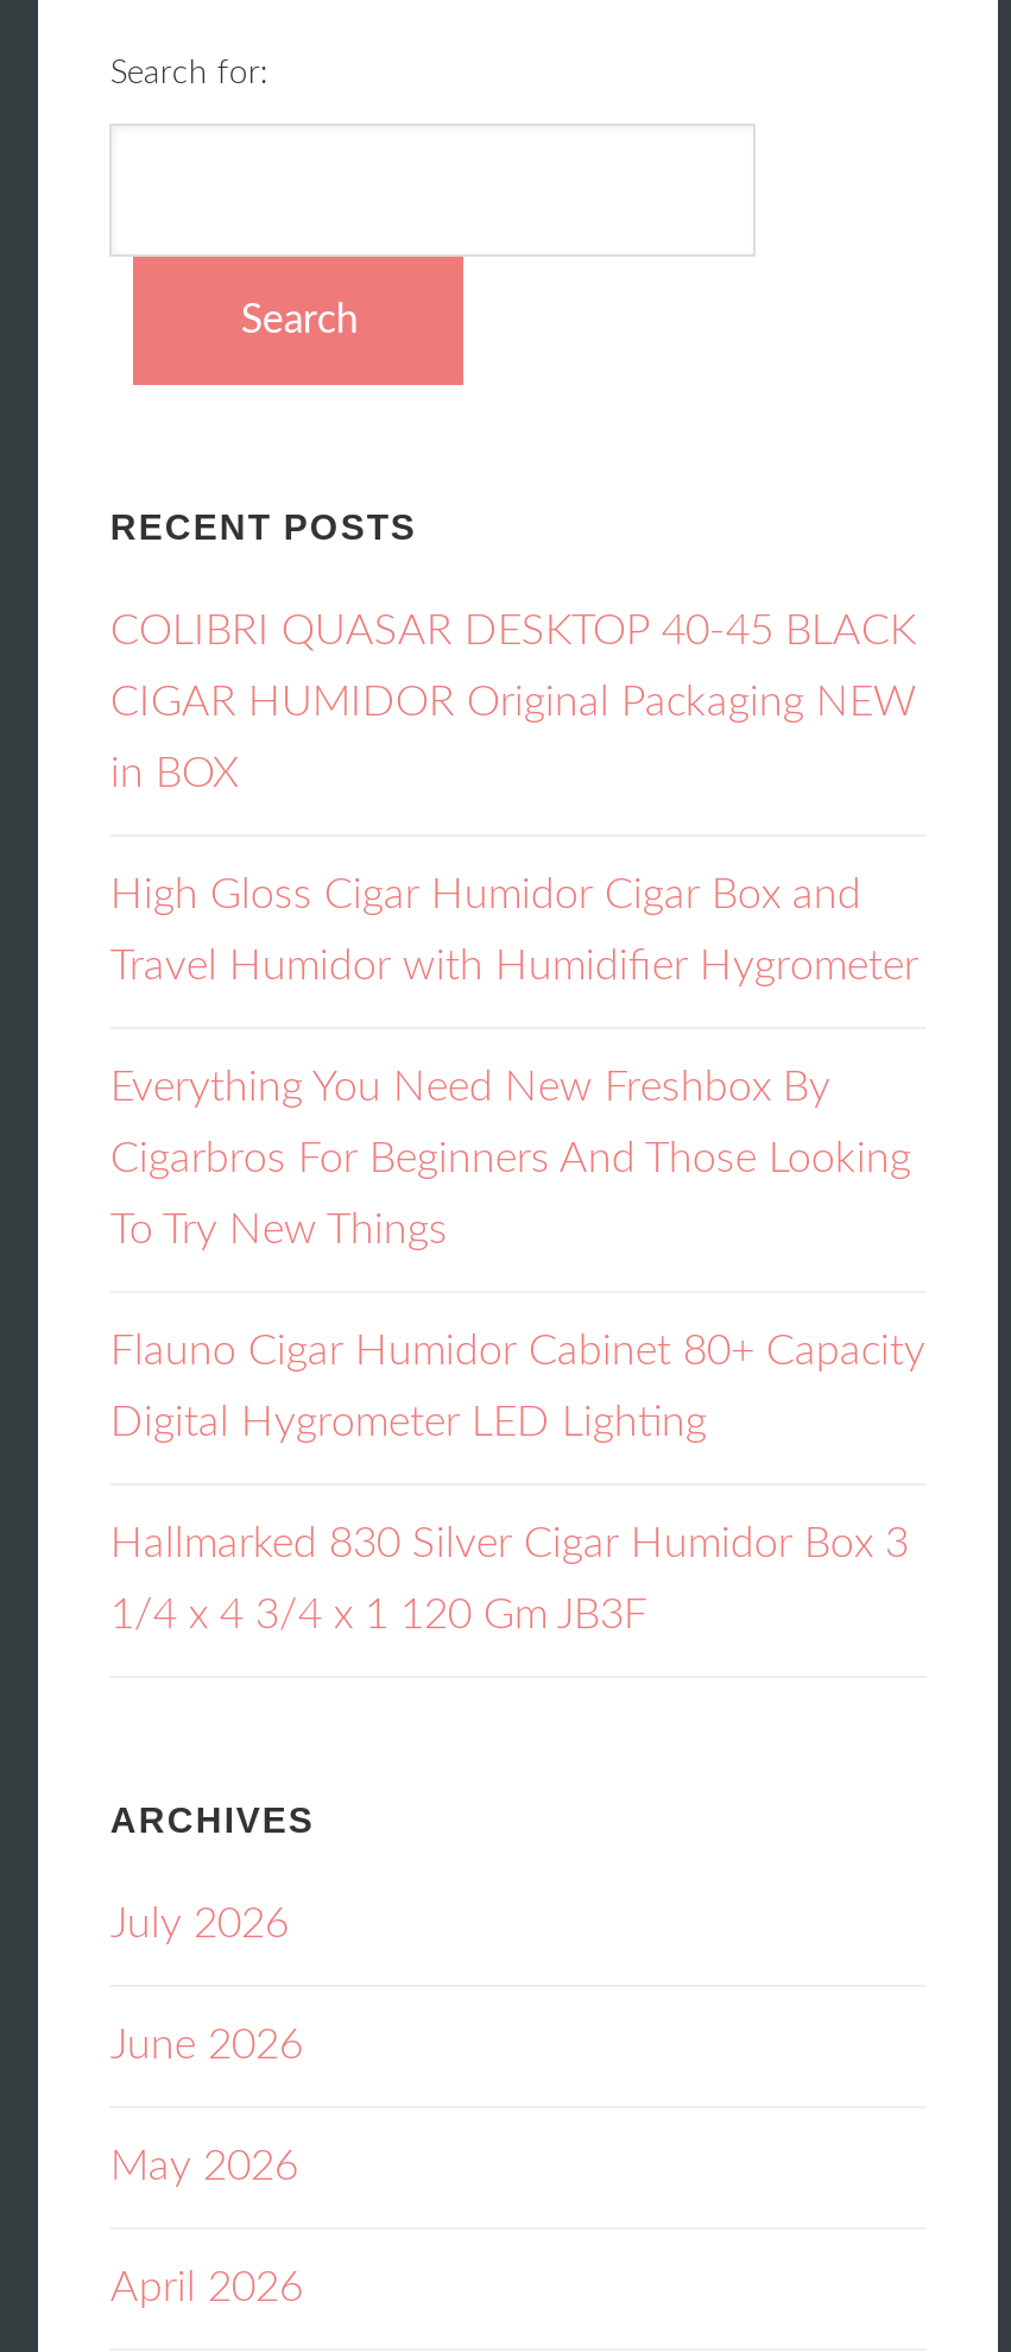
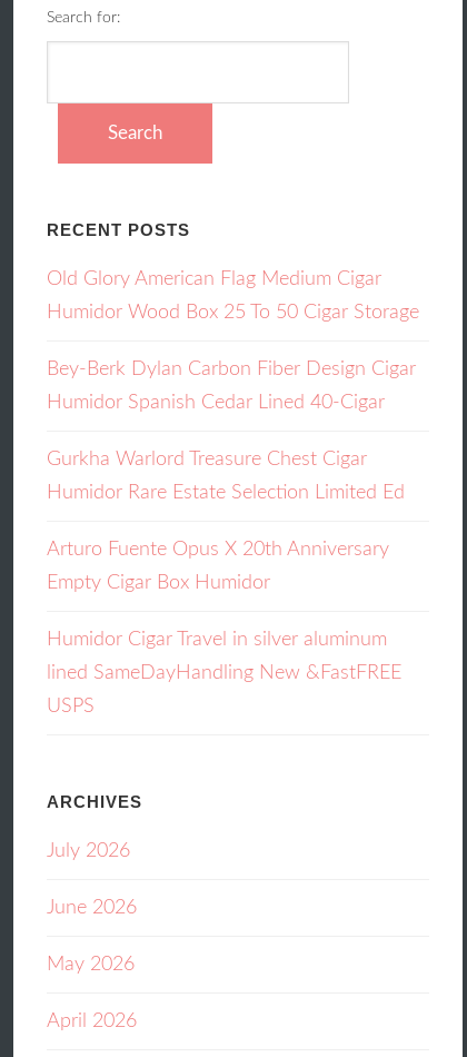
- COLIBRI QUASAR DESKTOP 40-45 BLACK
- CIGAR HUMIDOR Original Packaging NEW
- in BOX
- High Gloss Cigar Humidor Cigar Box and
- Travel Humidor with Humidifier Hygrometer
- Everything You Need New Freshbox By
- Cigarbros For Beginners And Those Looking
- To Try New Things
- Flauno Cigar Humidor Cabinet 80+ Capacity
- Digital Hygrometer LED Lighting
- Hallmarked 830 Silver Cigar Humidor Box 3
- 1/4 x 4 3/4 x 1 120 Gm JB3F
+ Old Glory American Flag Medium Cigar
+ Humidor Wood Box 25 To 50 Cigar Storage
+ Bey-Berk Dylan Carbon Fiber Design Cigar
+ Humidor Spanish Cedar Lined 40-Cigar
+ Gurkha Warlord Treasure Chest Cigar
+ Humidor Rare Estate Selection Limited Ed
+ Arturo Fuente Opus X 20th Anniversary
+ Empty Cigar Box Humidor
+ Humidor Cigar Travel in silver aluminum
+ lined SameDayHandling New &FastFREE
+ USPS
